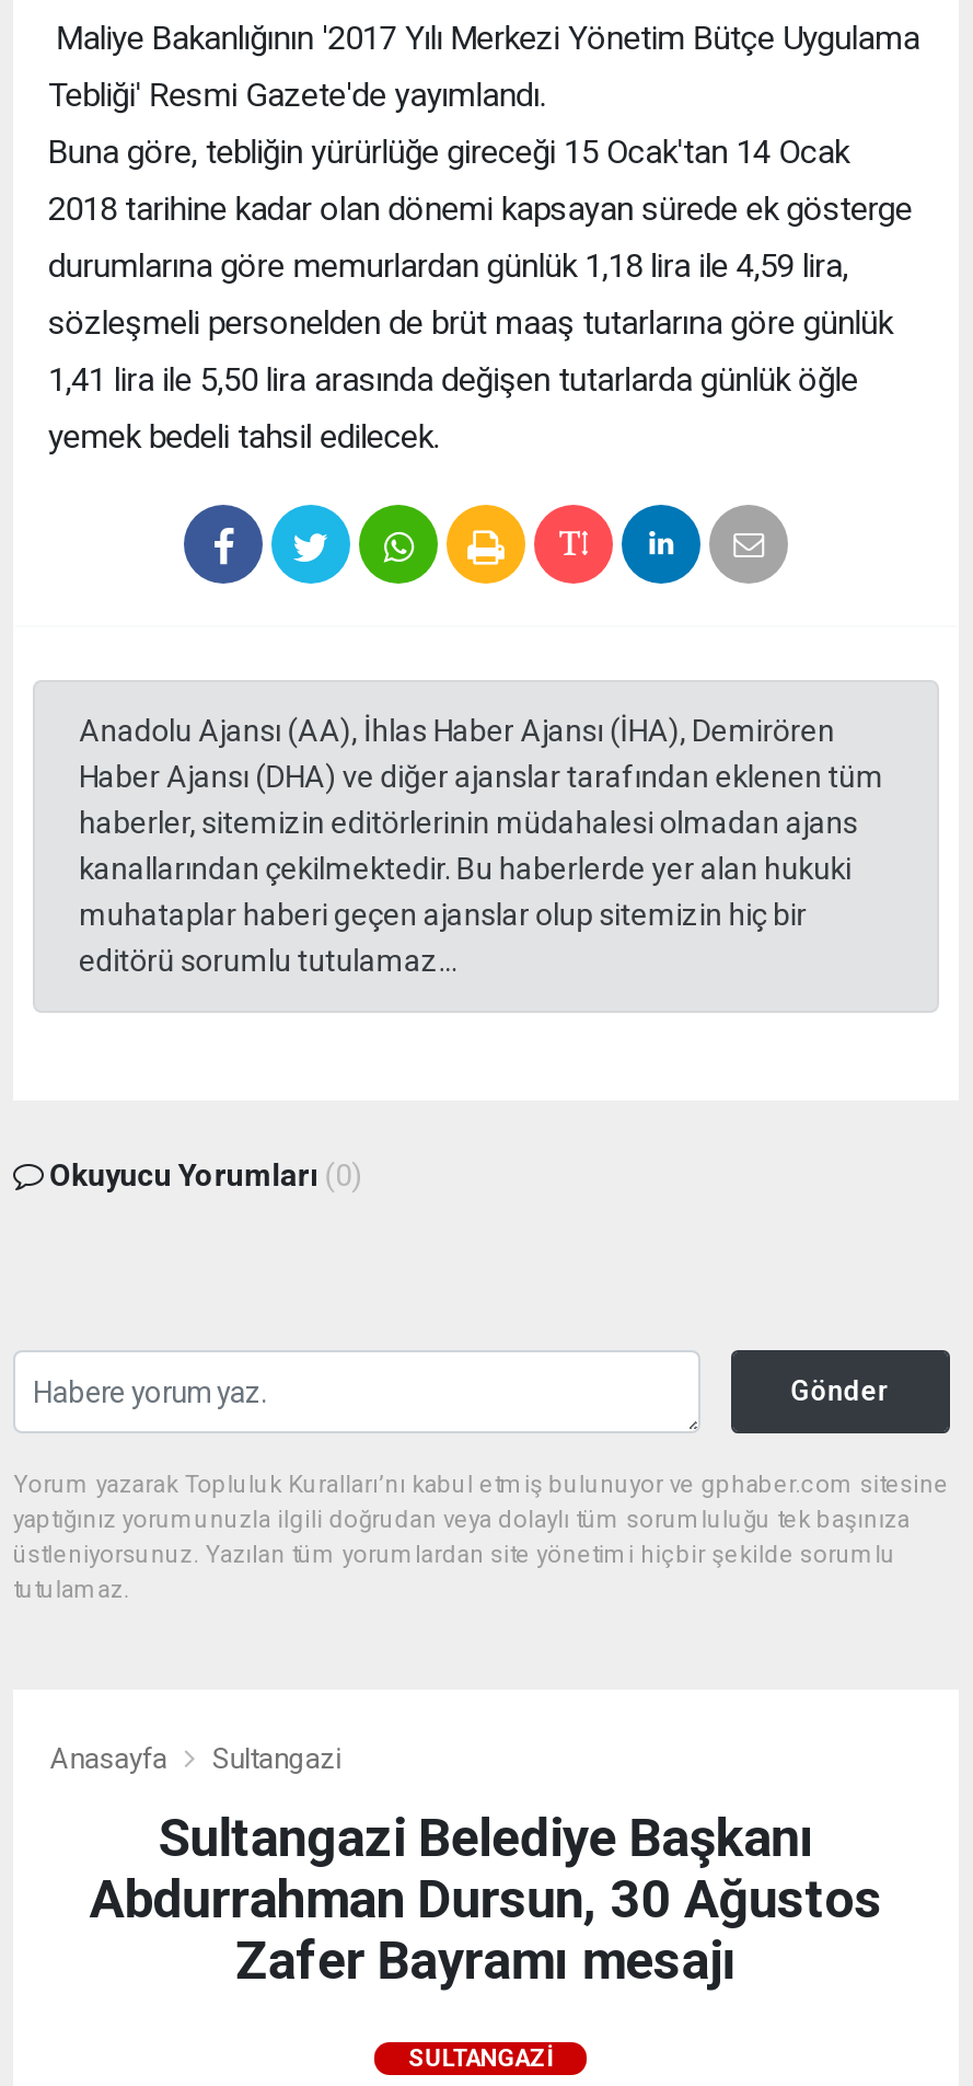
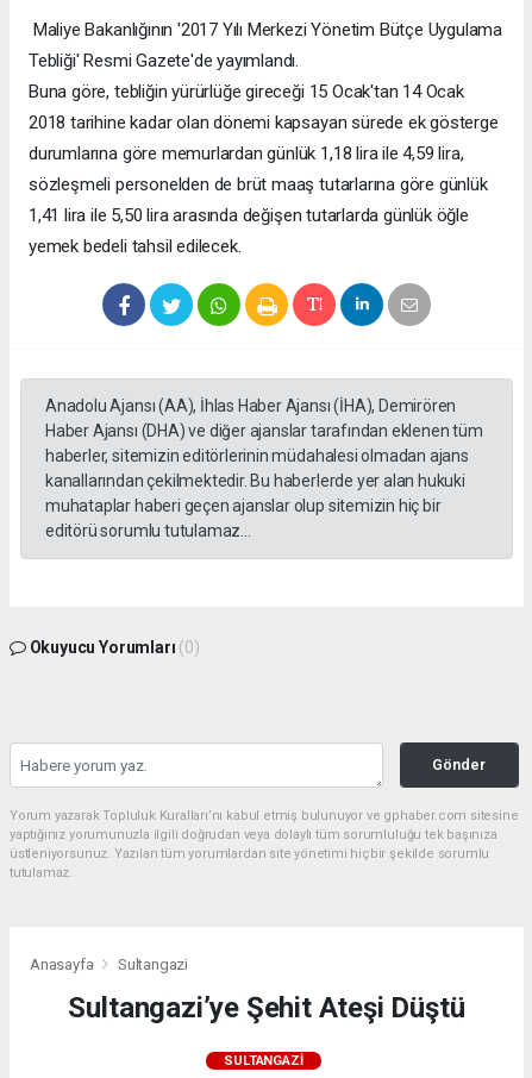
- Sultangazi Belediye Başkanı
- Abdurrahman Dursun, 30 Ağustos
- Zafer Bayramı mesajı
+ Sultangazi’ye Şehit Ateşi Düştü
